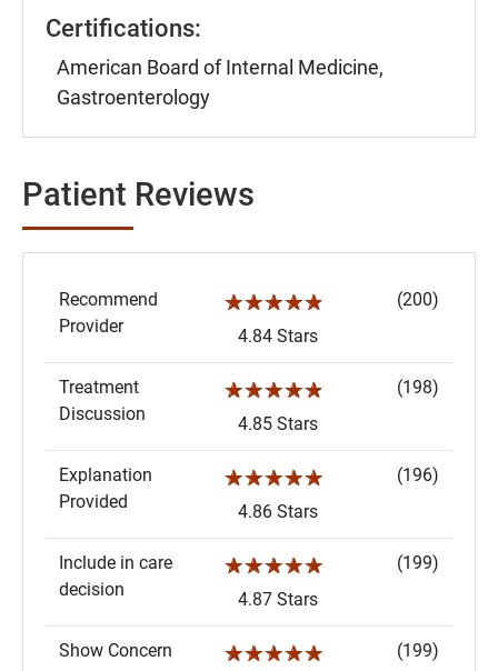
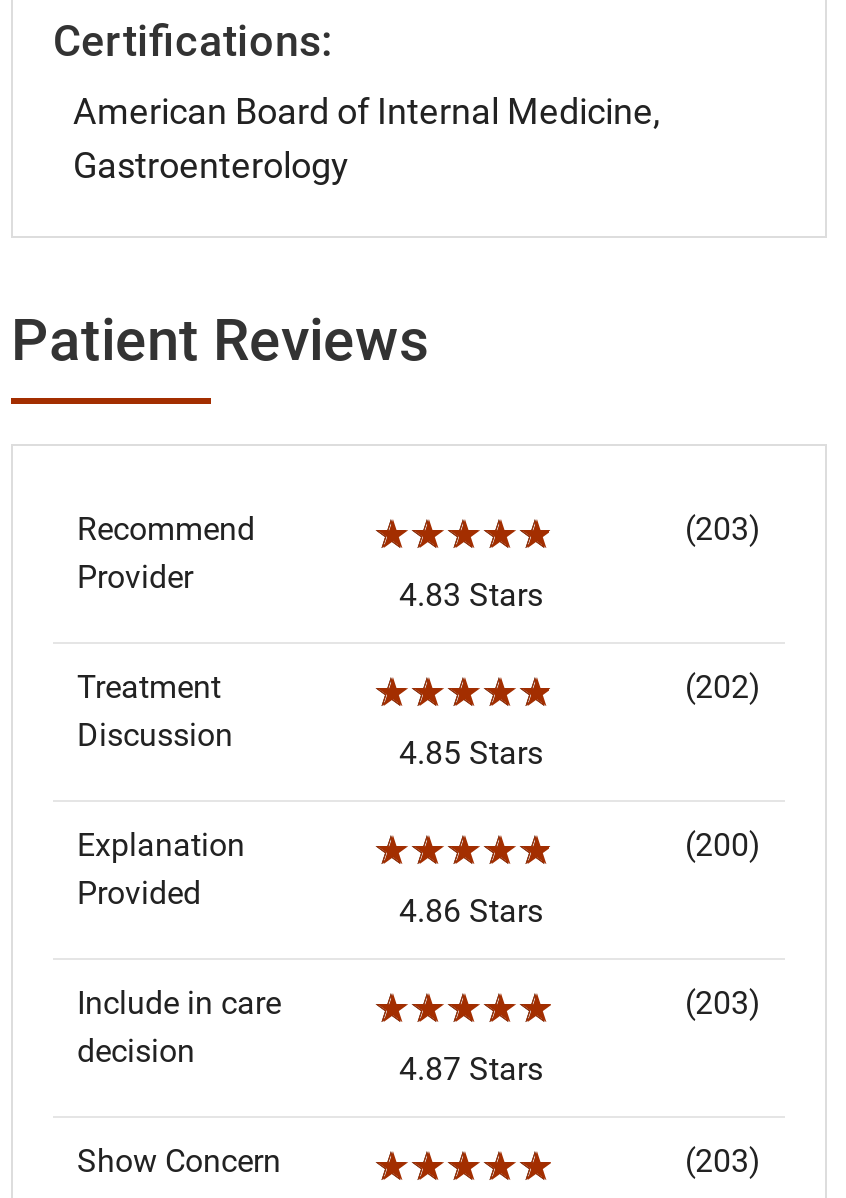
- (200)
+ (203)

- 4.84 Stars
+ 4.83 Stars

- (198)
+ (202)

- (196)
+ (200)

- (199)
+ (203)

- (199)
+ (203)
